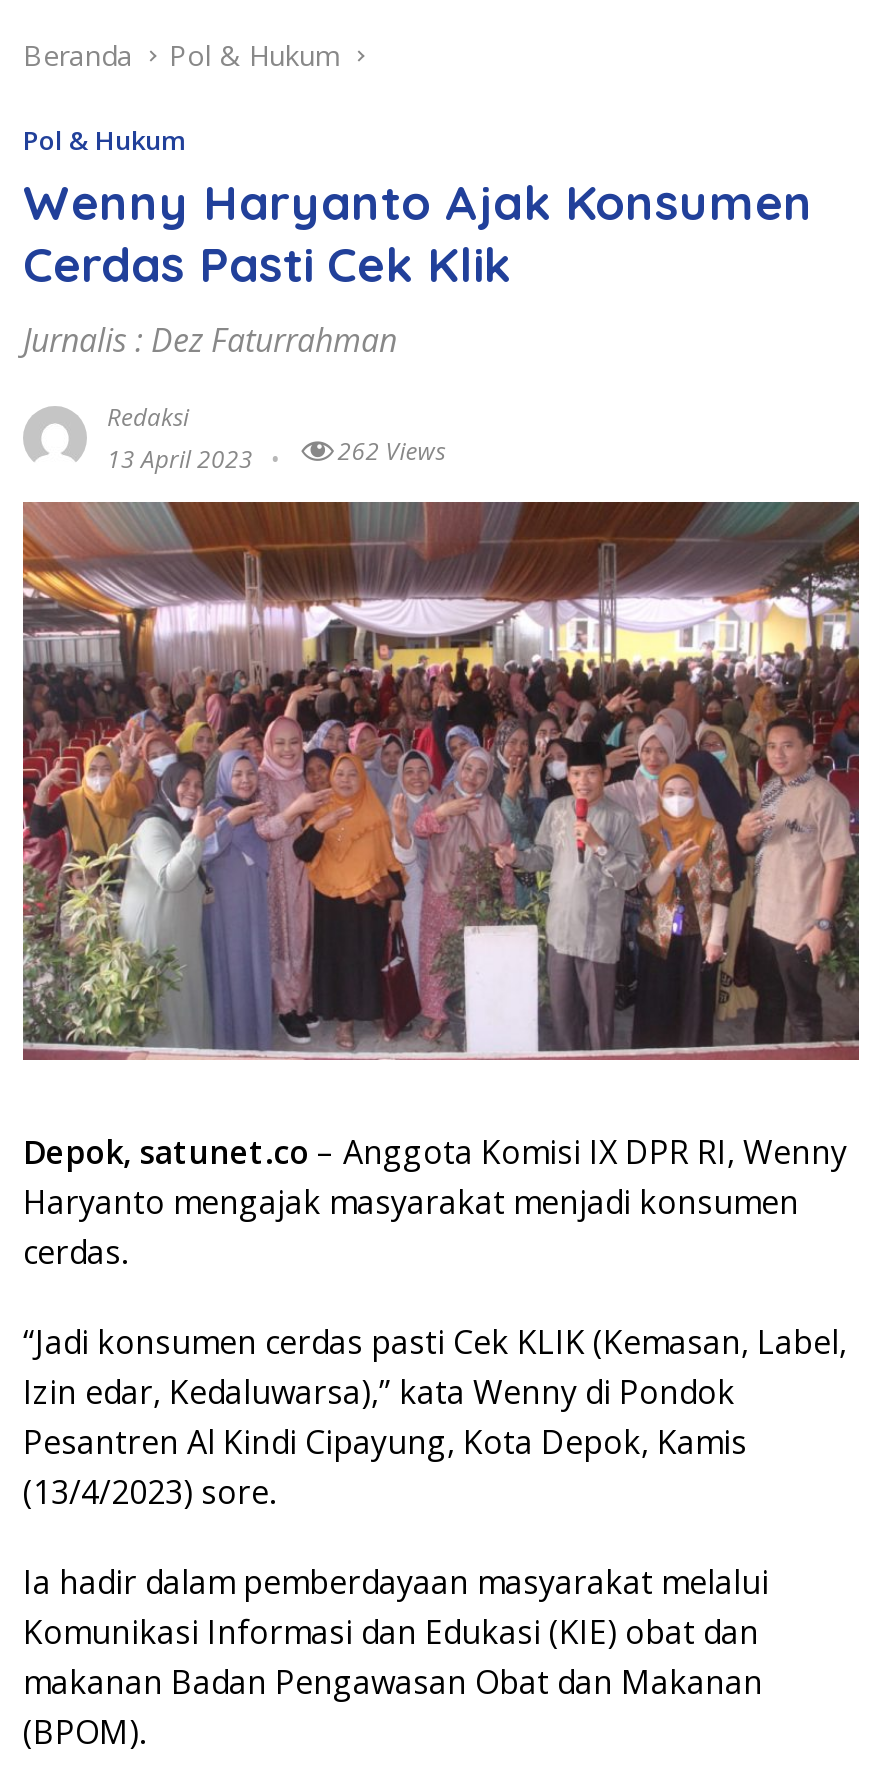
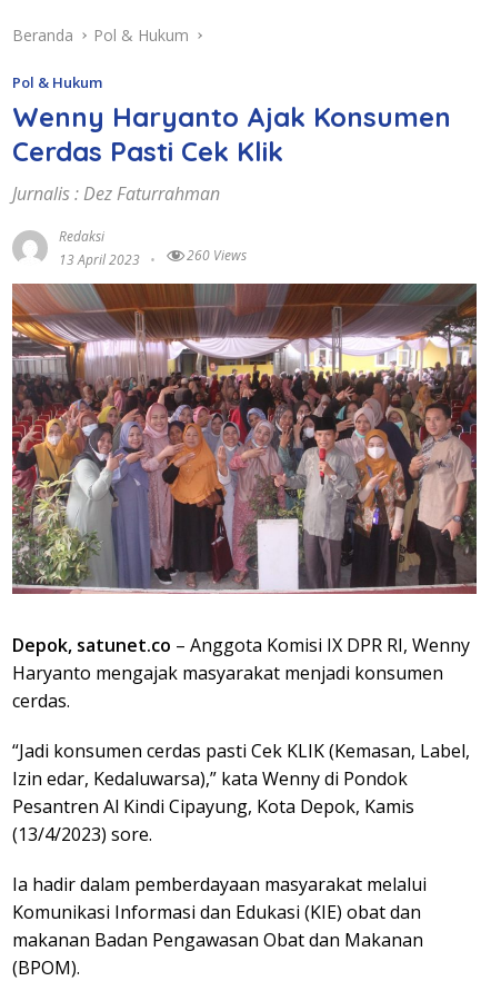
- 13 April 2023 • 262 Views
+ 13 April 2023 • 260 Views
